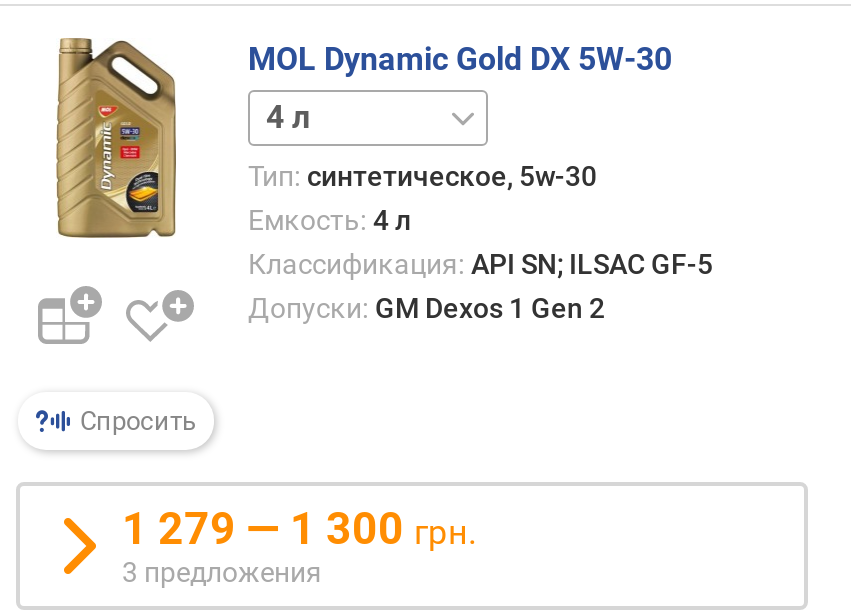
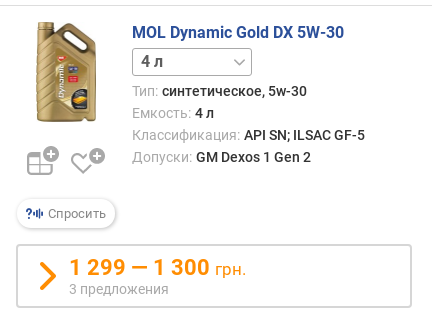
- 1 279 — 1 300 грн.
+ 1 299 — 1 300 грн.
